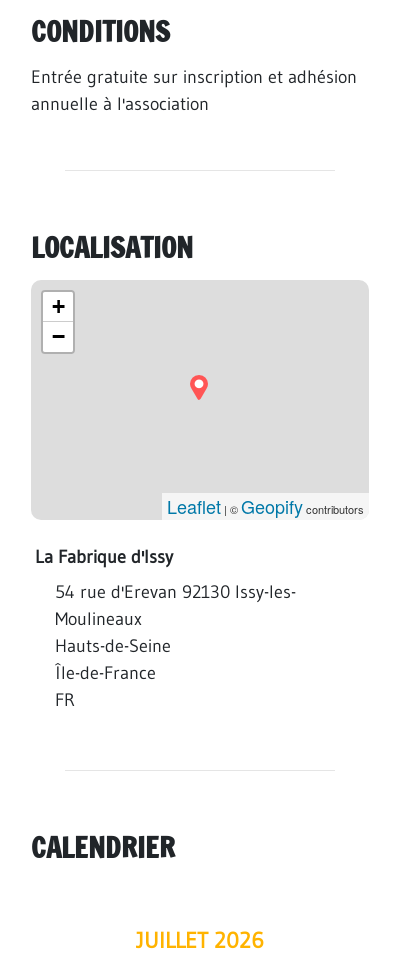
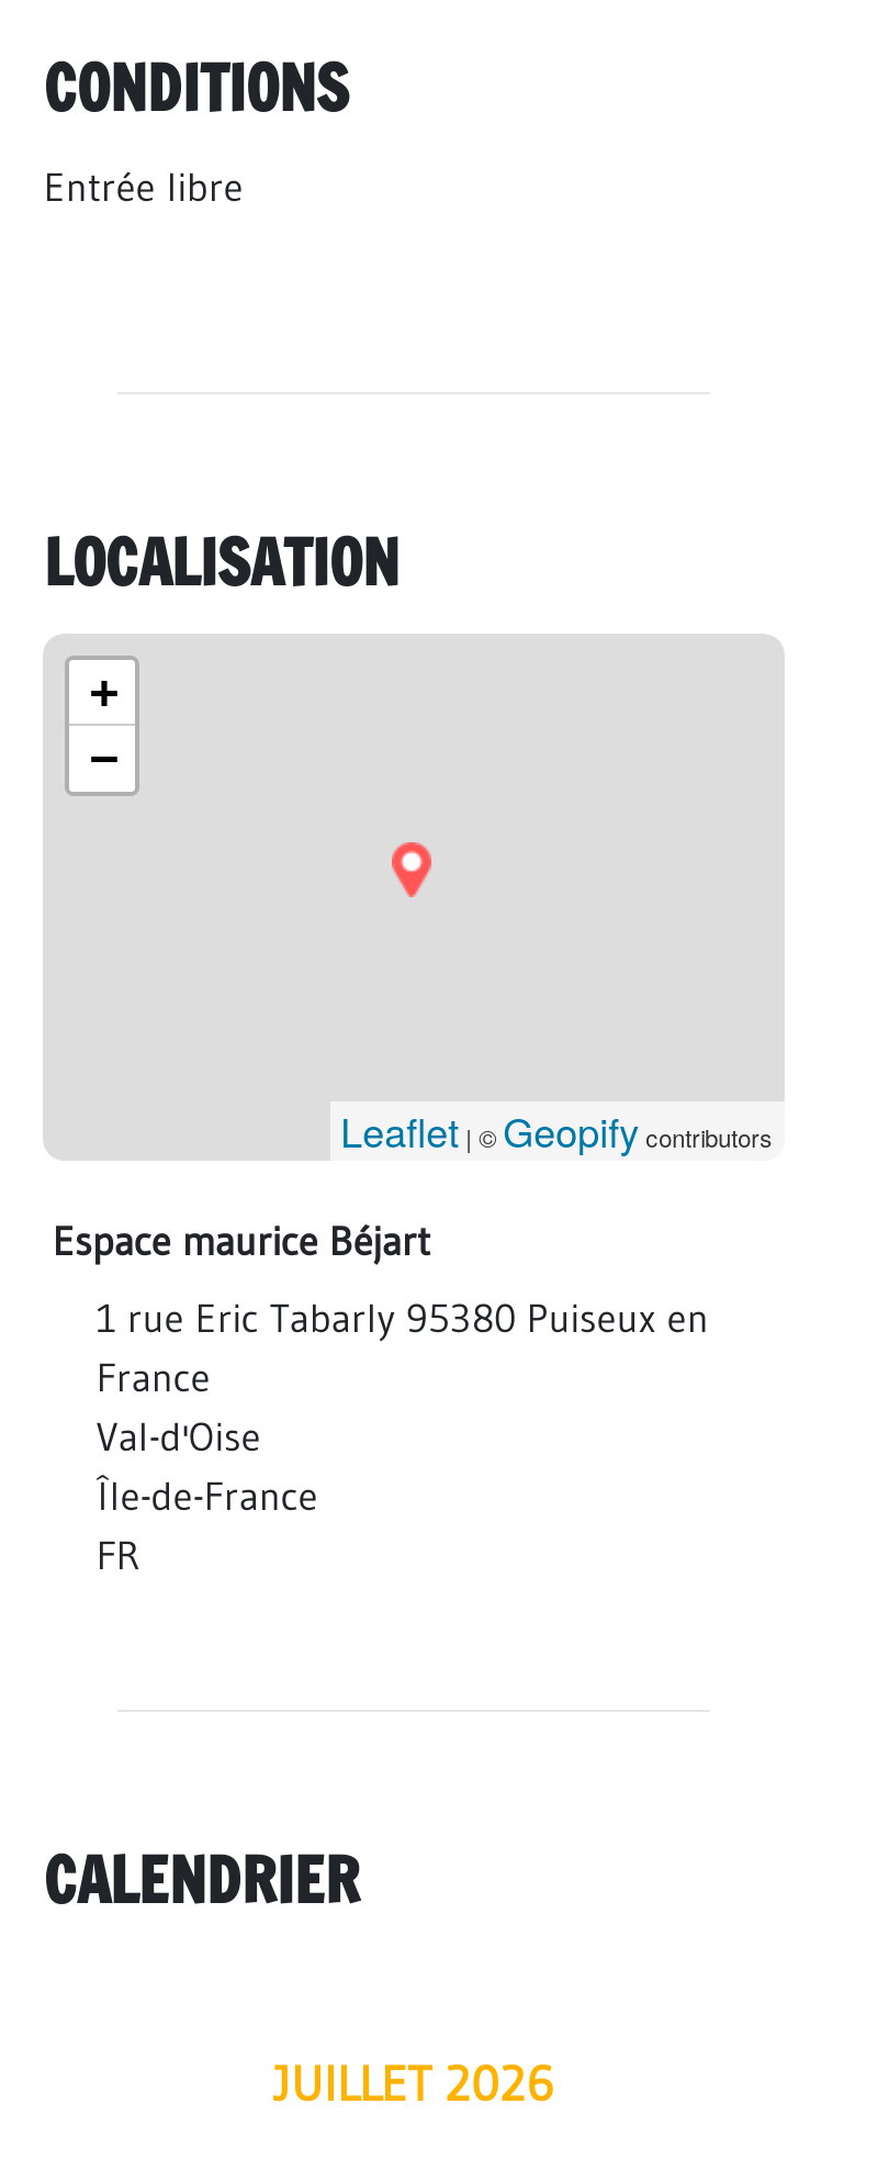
- Entrée gratuite sur inscription et adhésion
- annuelle à l'association
+ Entrée libre

- La Fabrique d'Issy
+ Espace maurice Béjart

- 54 rue d'Erevan 92130 Issy-les-
- Moulineaux
- Hauts-de-Seine
+ 1 rue Eric Tabarly 95380 Puiseux en
+ France
+ Val-d'Oise
